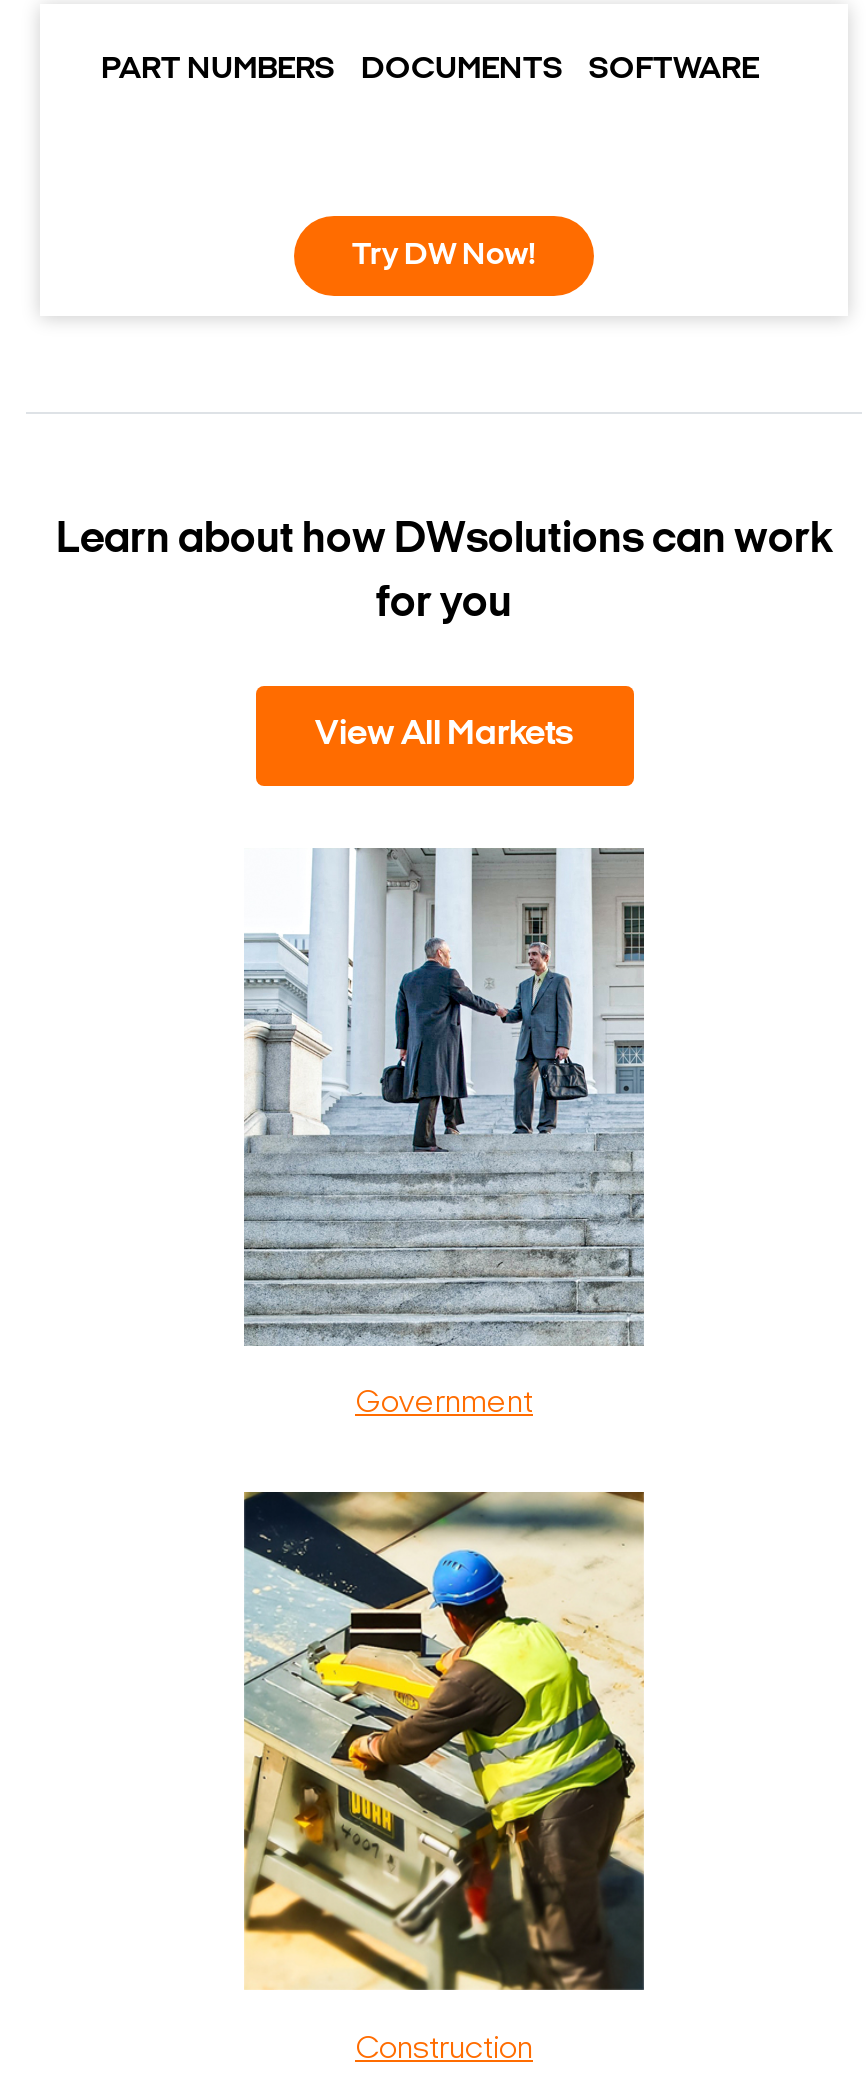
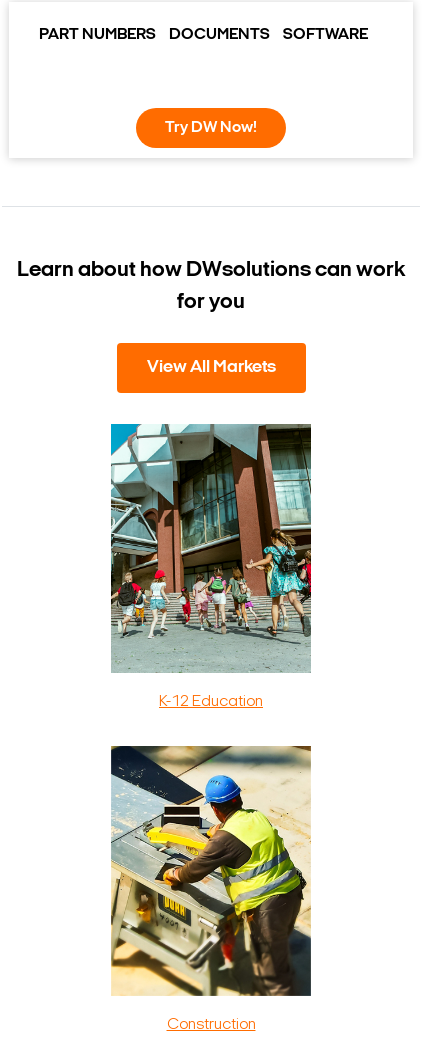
- [image]
- Government
+ [image]
+ K-12 Education
